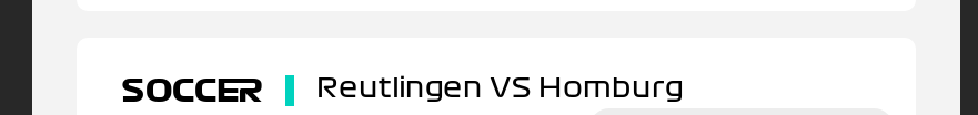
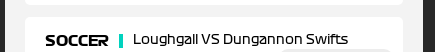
- Reutlingen VS Homburg
+ Loughgall VS Dungannon Swifts
